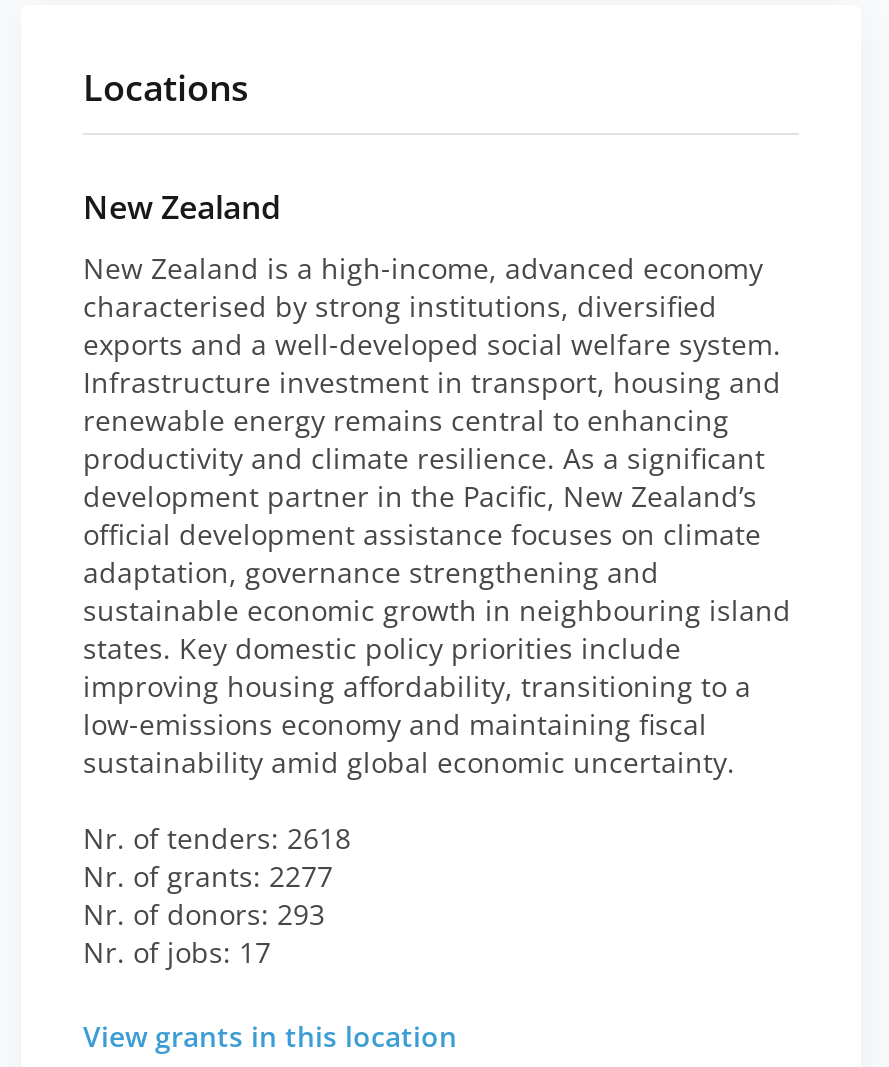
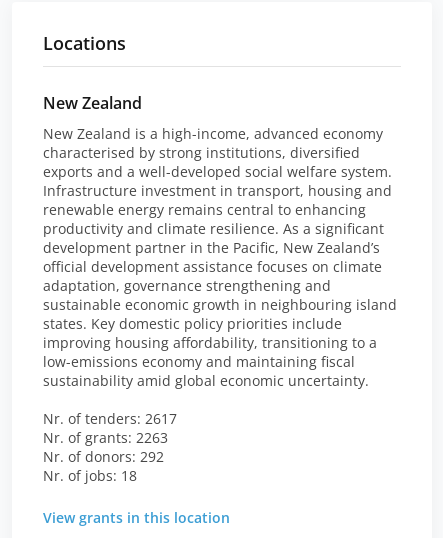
- Nr. of tenders: 2618
+ Nr. of tenders: 2617

- Nr. of grants: 2277
+ Nr. of grants: 2263

- Nr. of donors: 293
+ Nr. of donors: 292

- Nr. of jobs: 17
+ Nr. of jobs: 18
